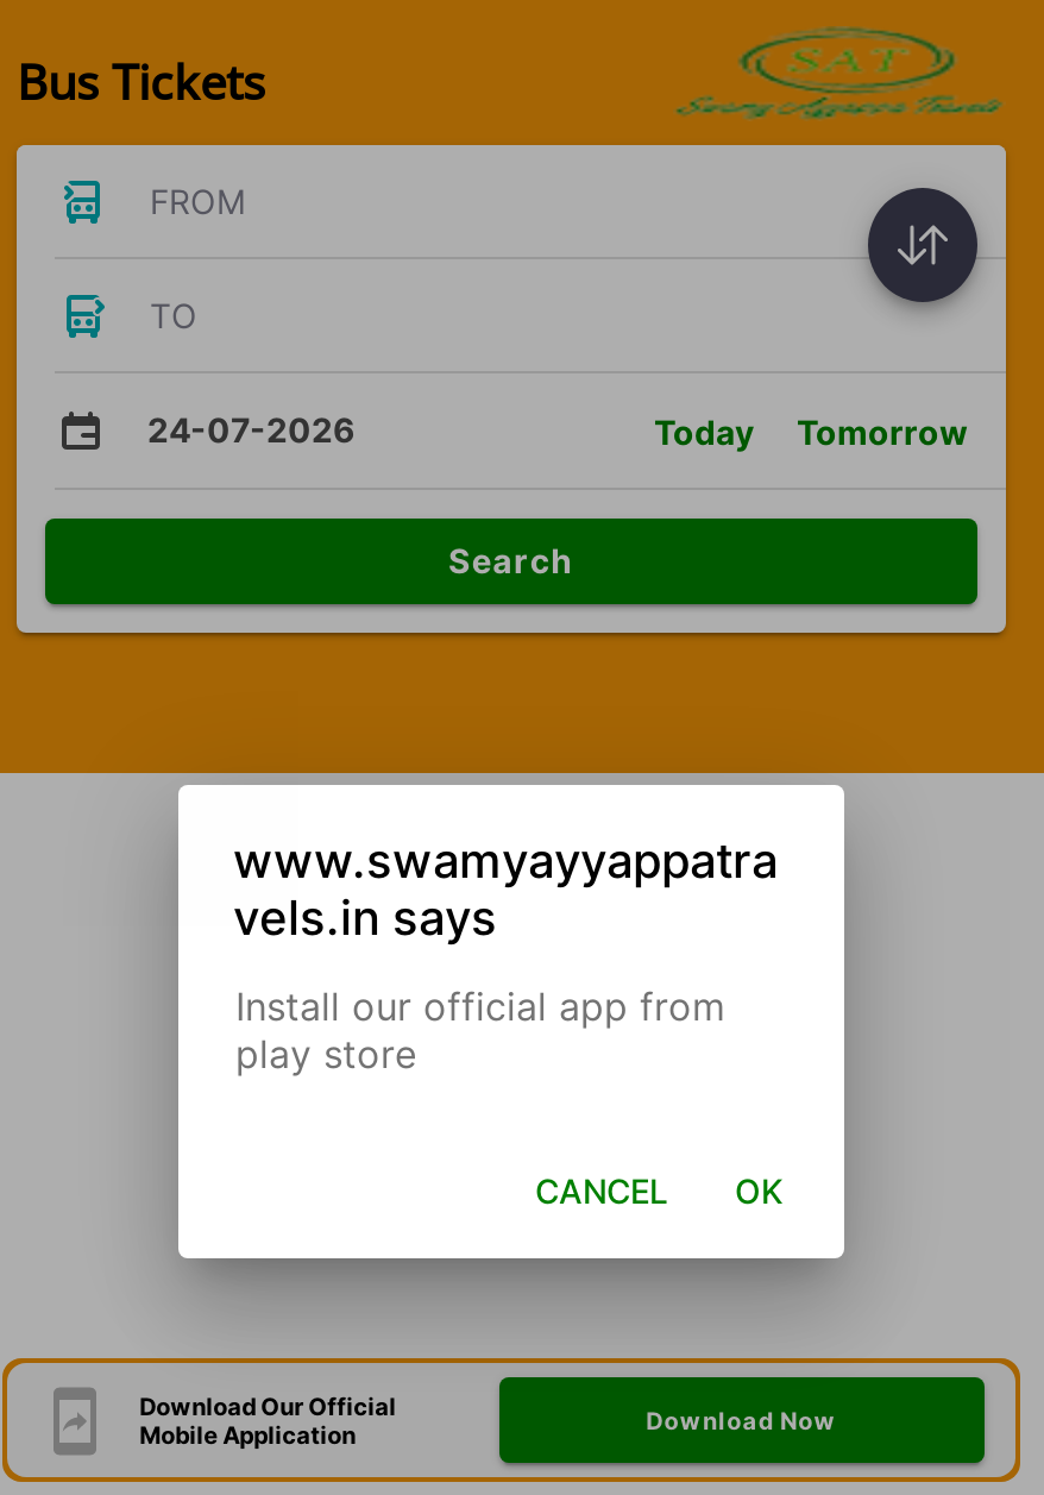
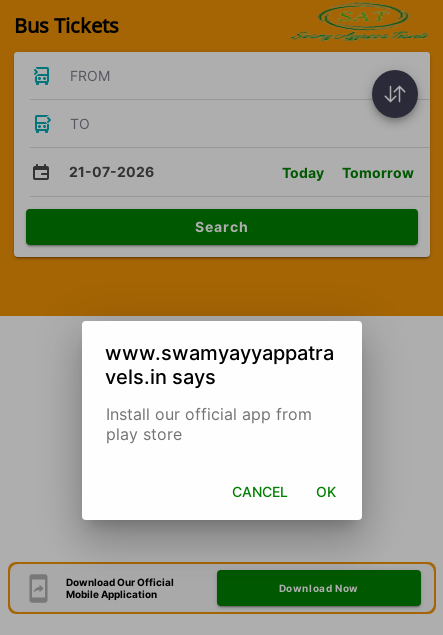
- 24-07-2026
+ 21-07-2026
